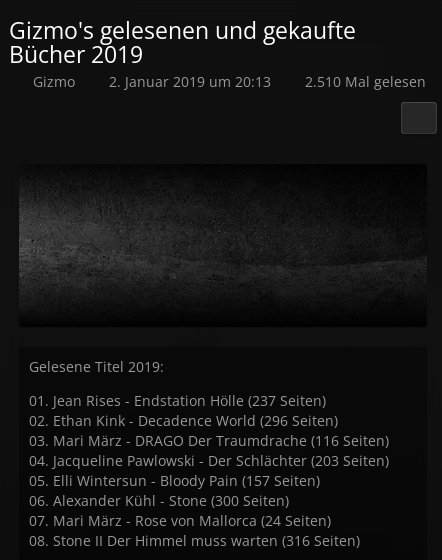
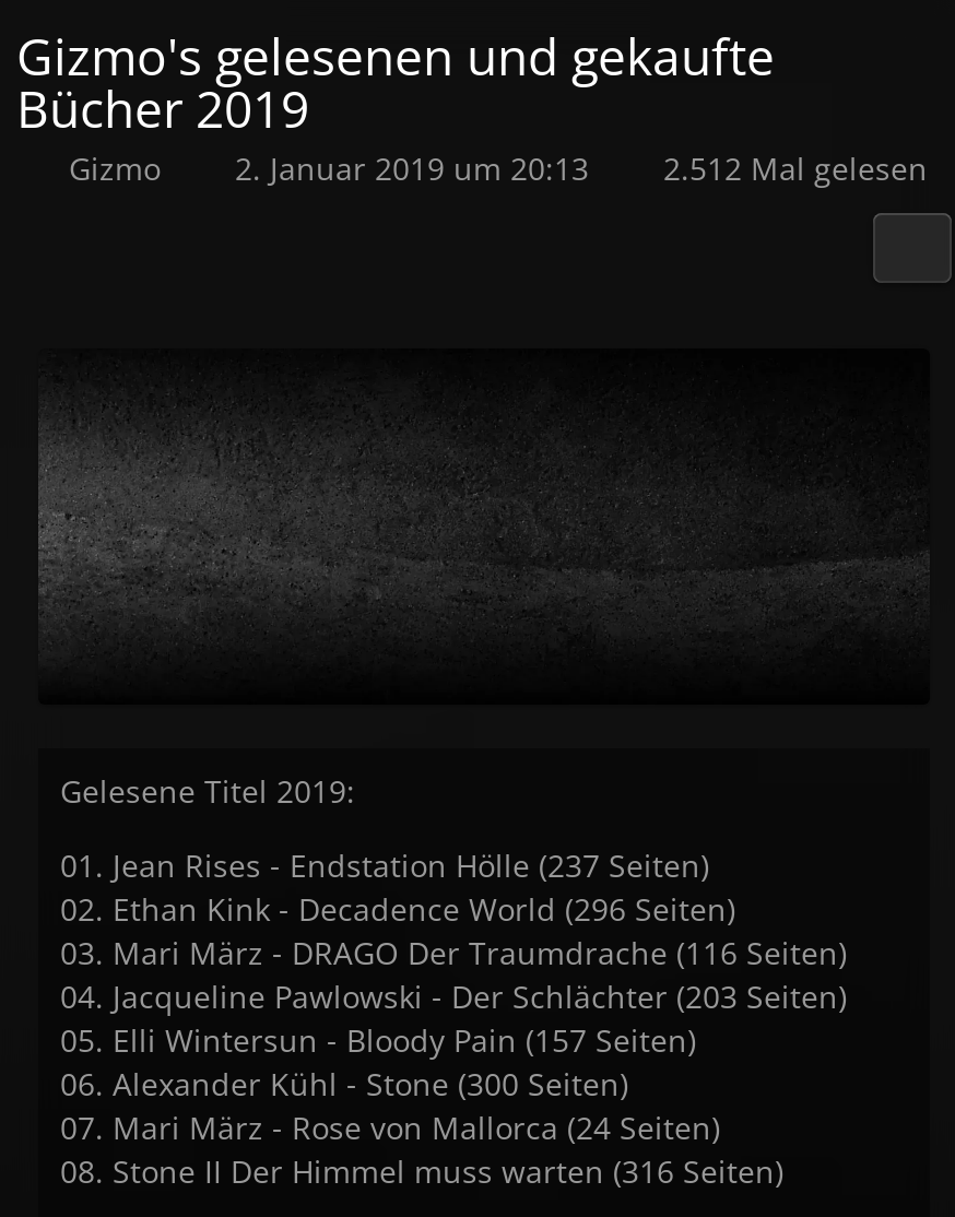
- Gizmo 2. Januar 2019 um 20:13 2.510 Mal gelesen
+ Gizmo 2. Januar 2019 um 20:13 2.512 Mal gelesen
